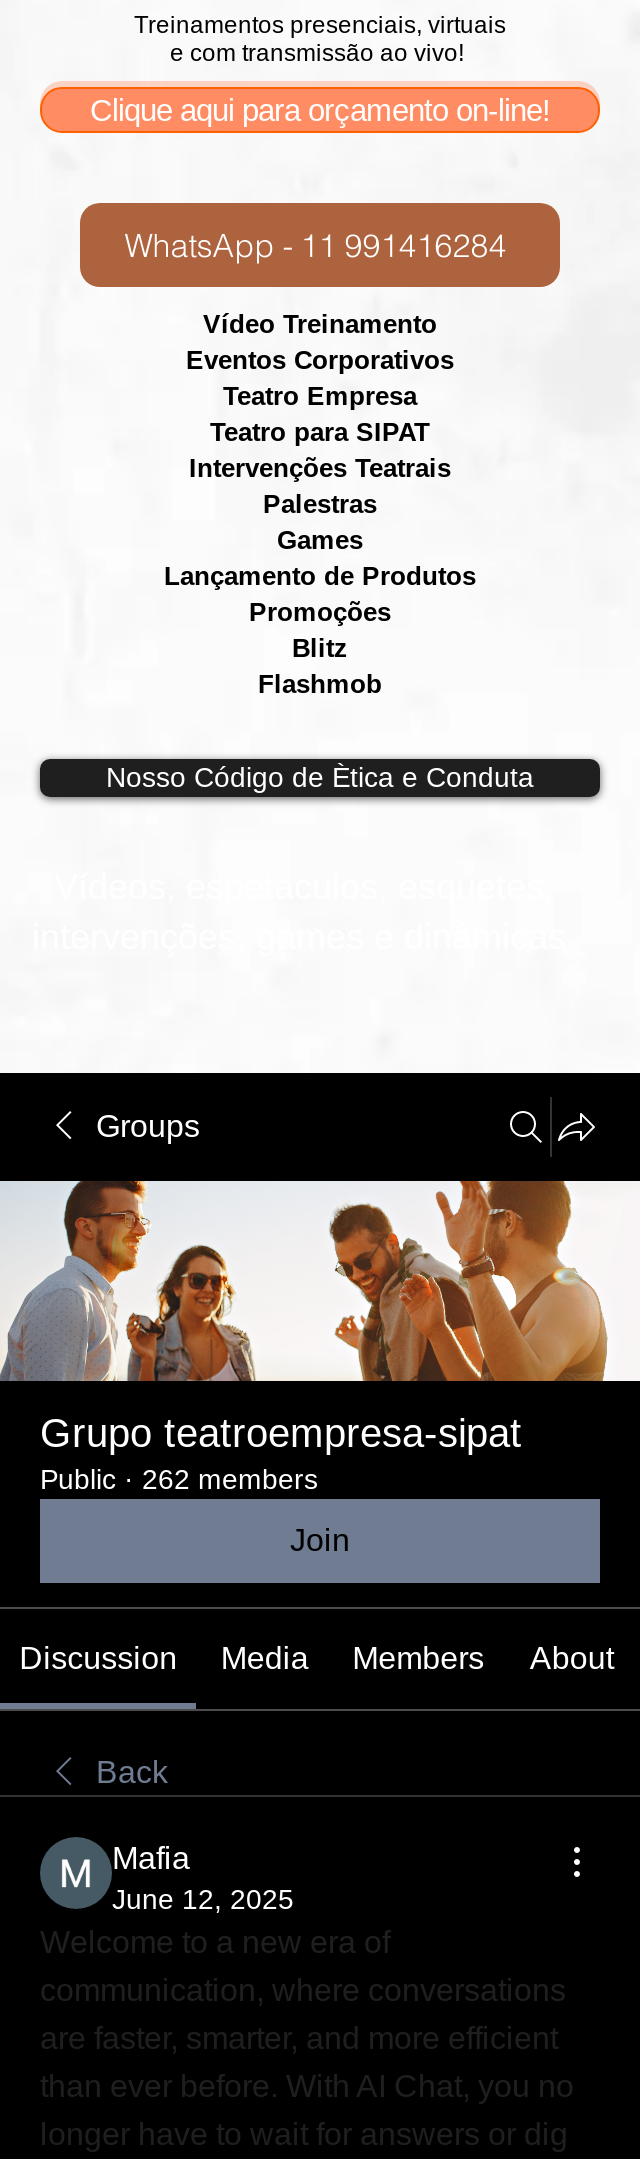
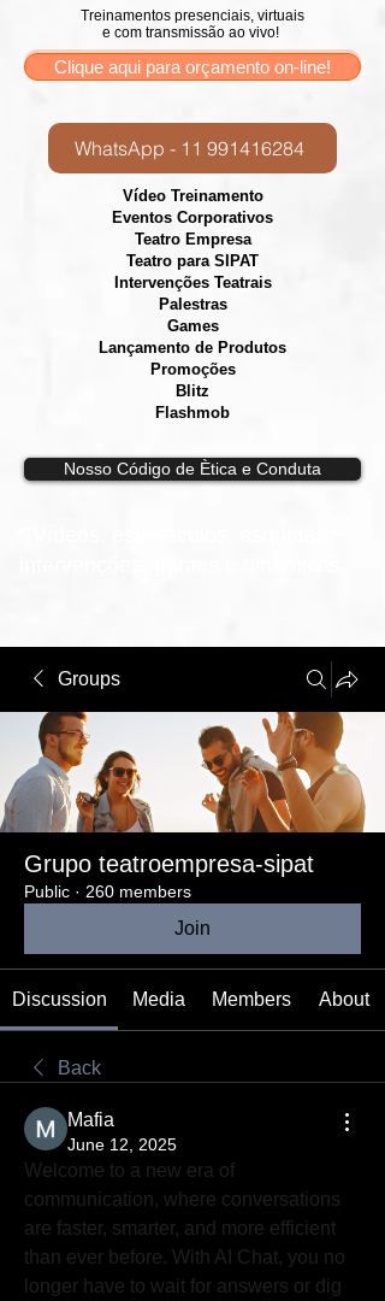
- Public · 262 members
+ Public · 260 members
